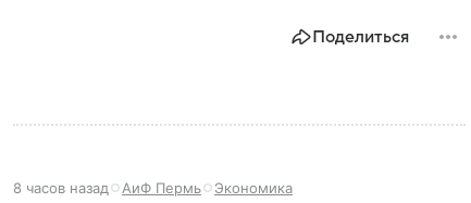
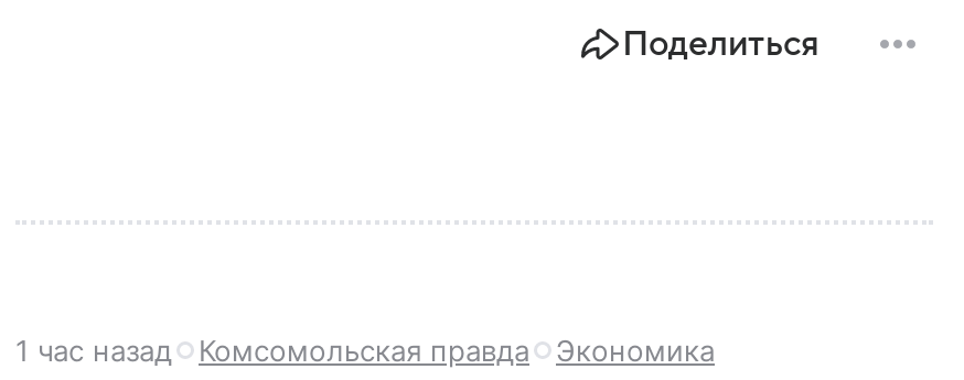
- 8 часов назад
- АиФ Пермь
+ 1 час назад
+ Комсомольская правда
